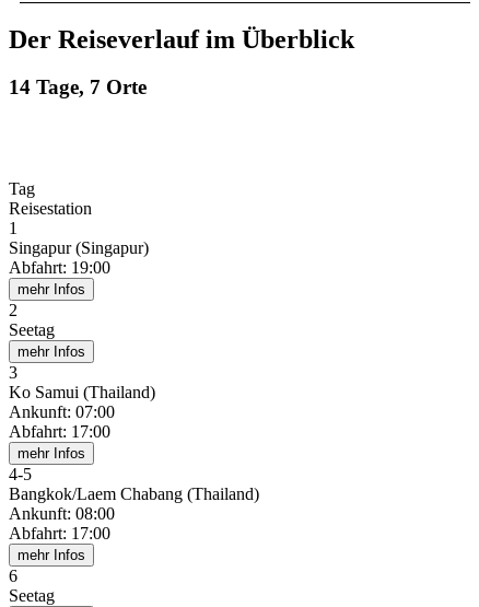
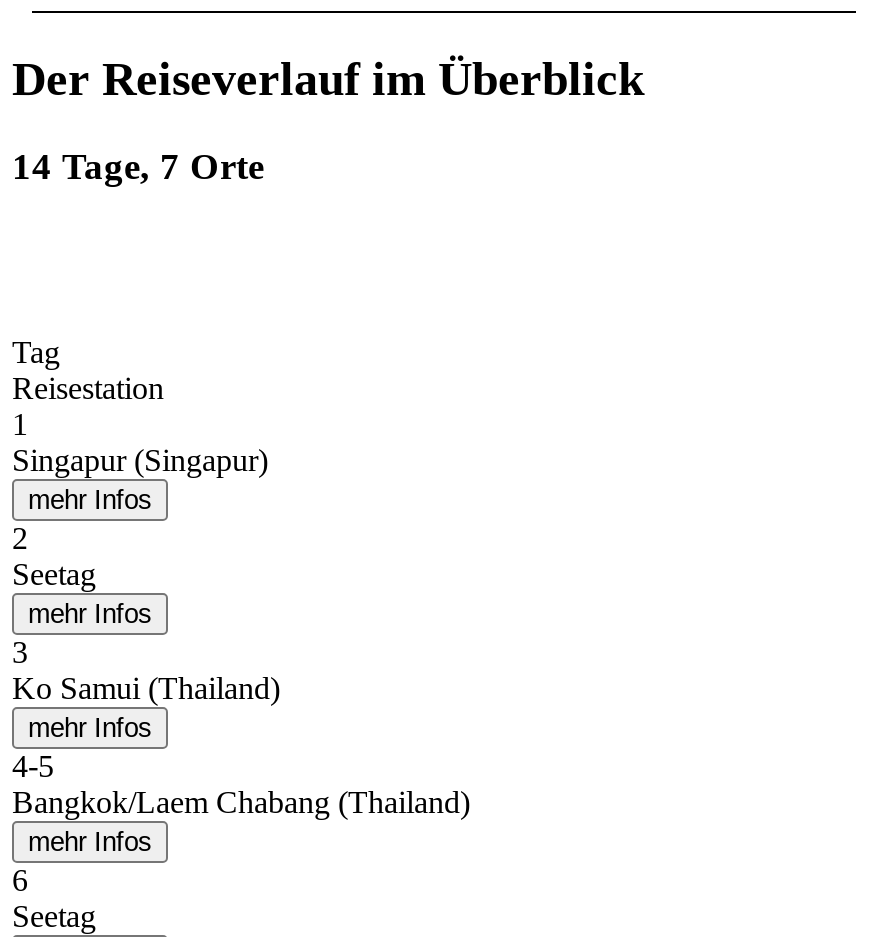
- Abfahrt: 19:00

- Ankunft: 07:00
- Abfahrt: 17:00

- Ankunft: 08:00
- Abfahrt: 17:00
